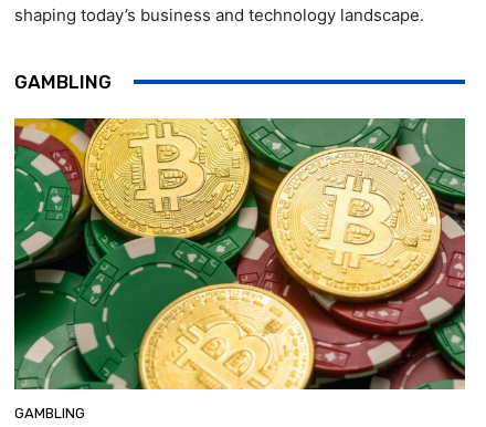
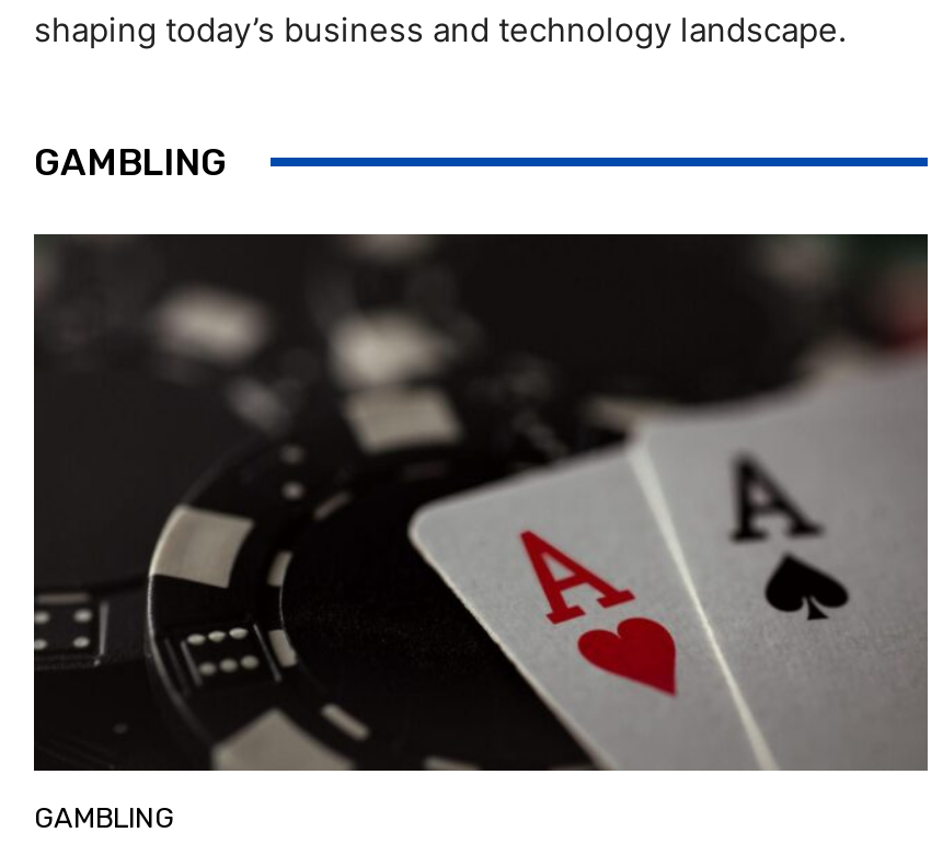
- [image]
+ [image]
